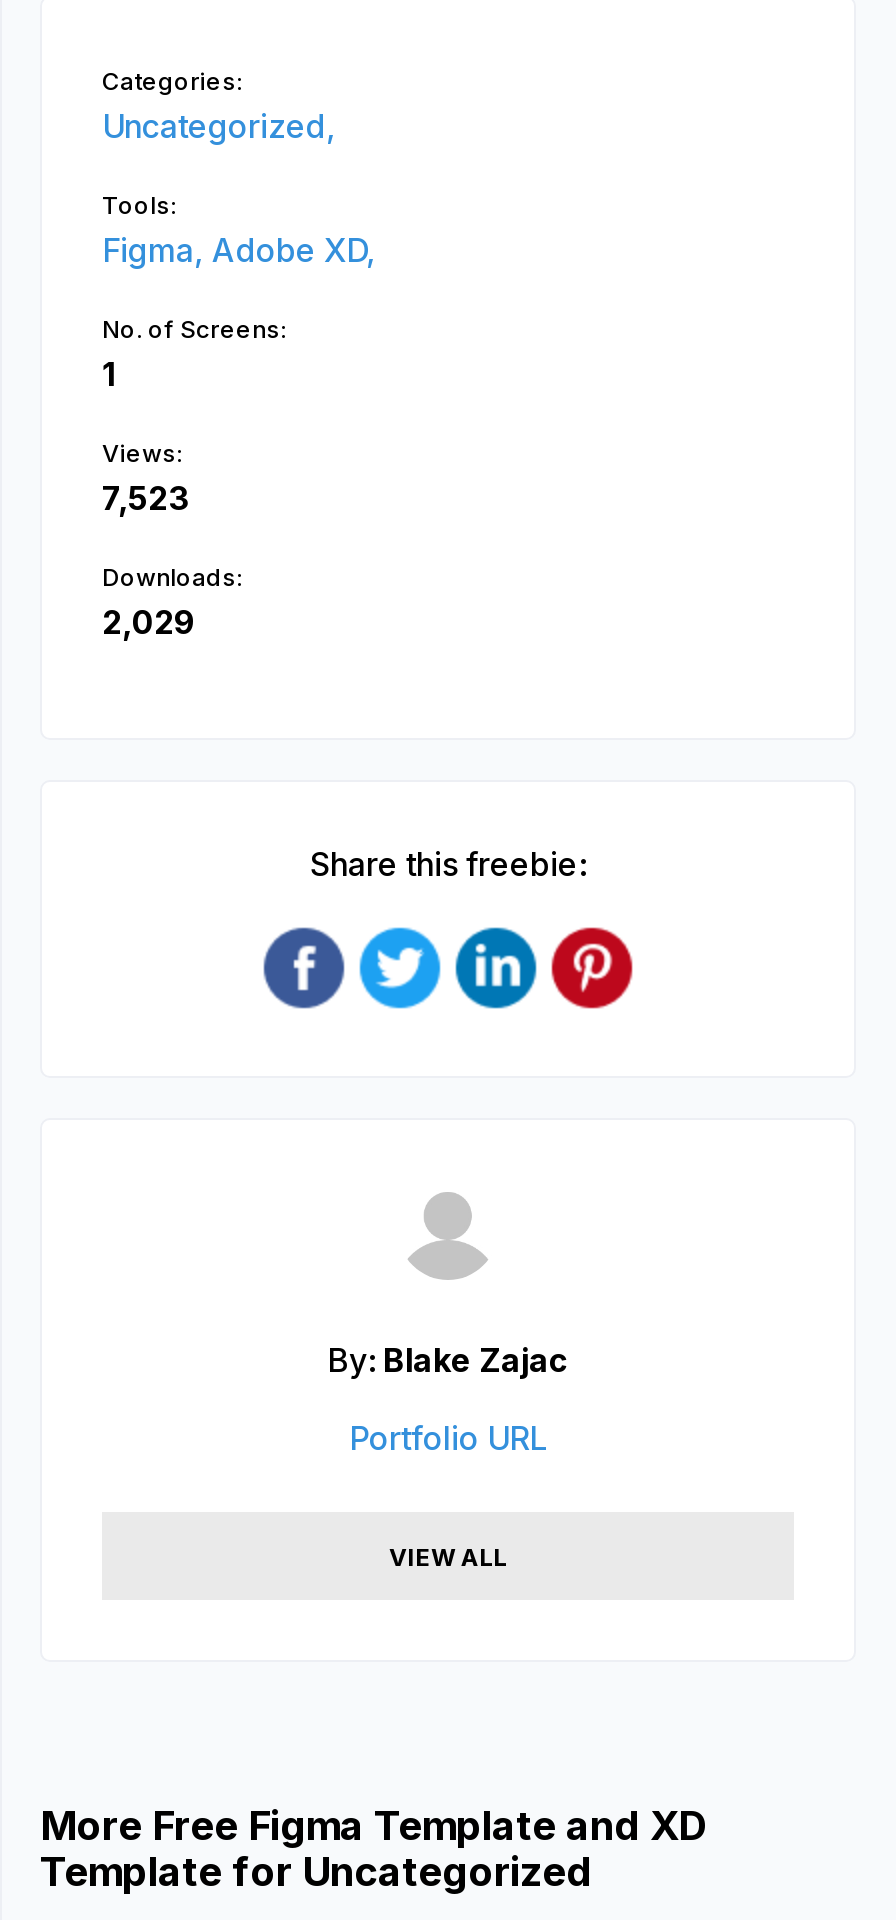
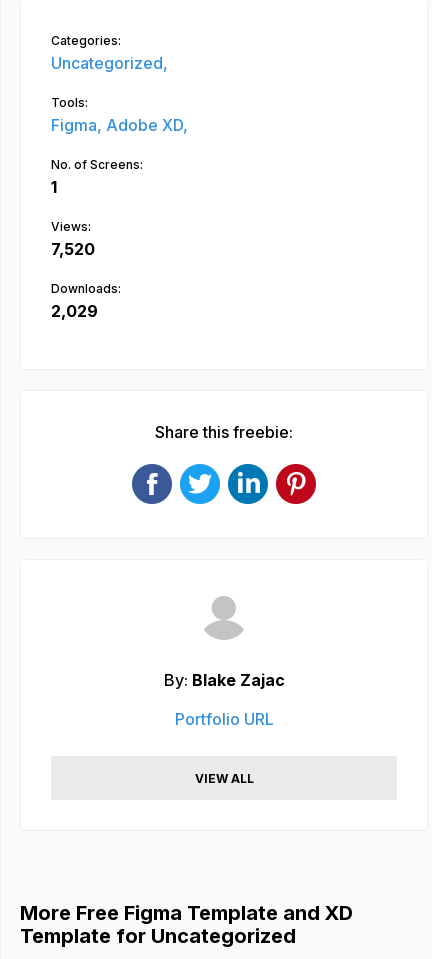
- 7,523
+ 7,520
